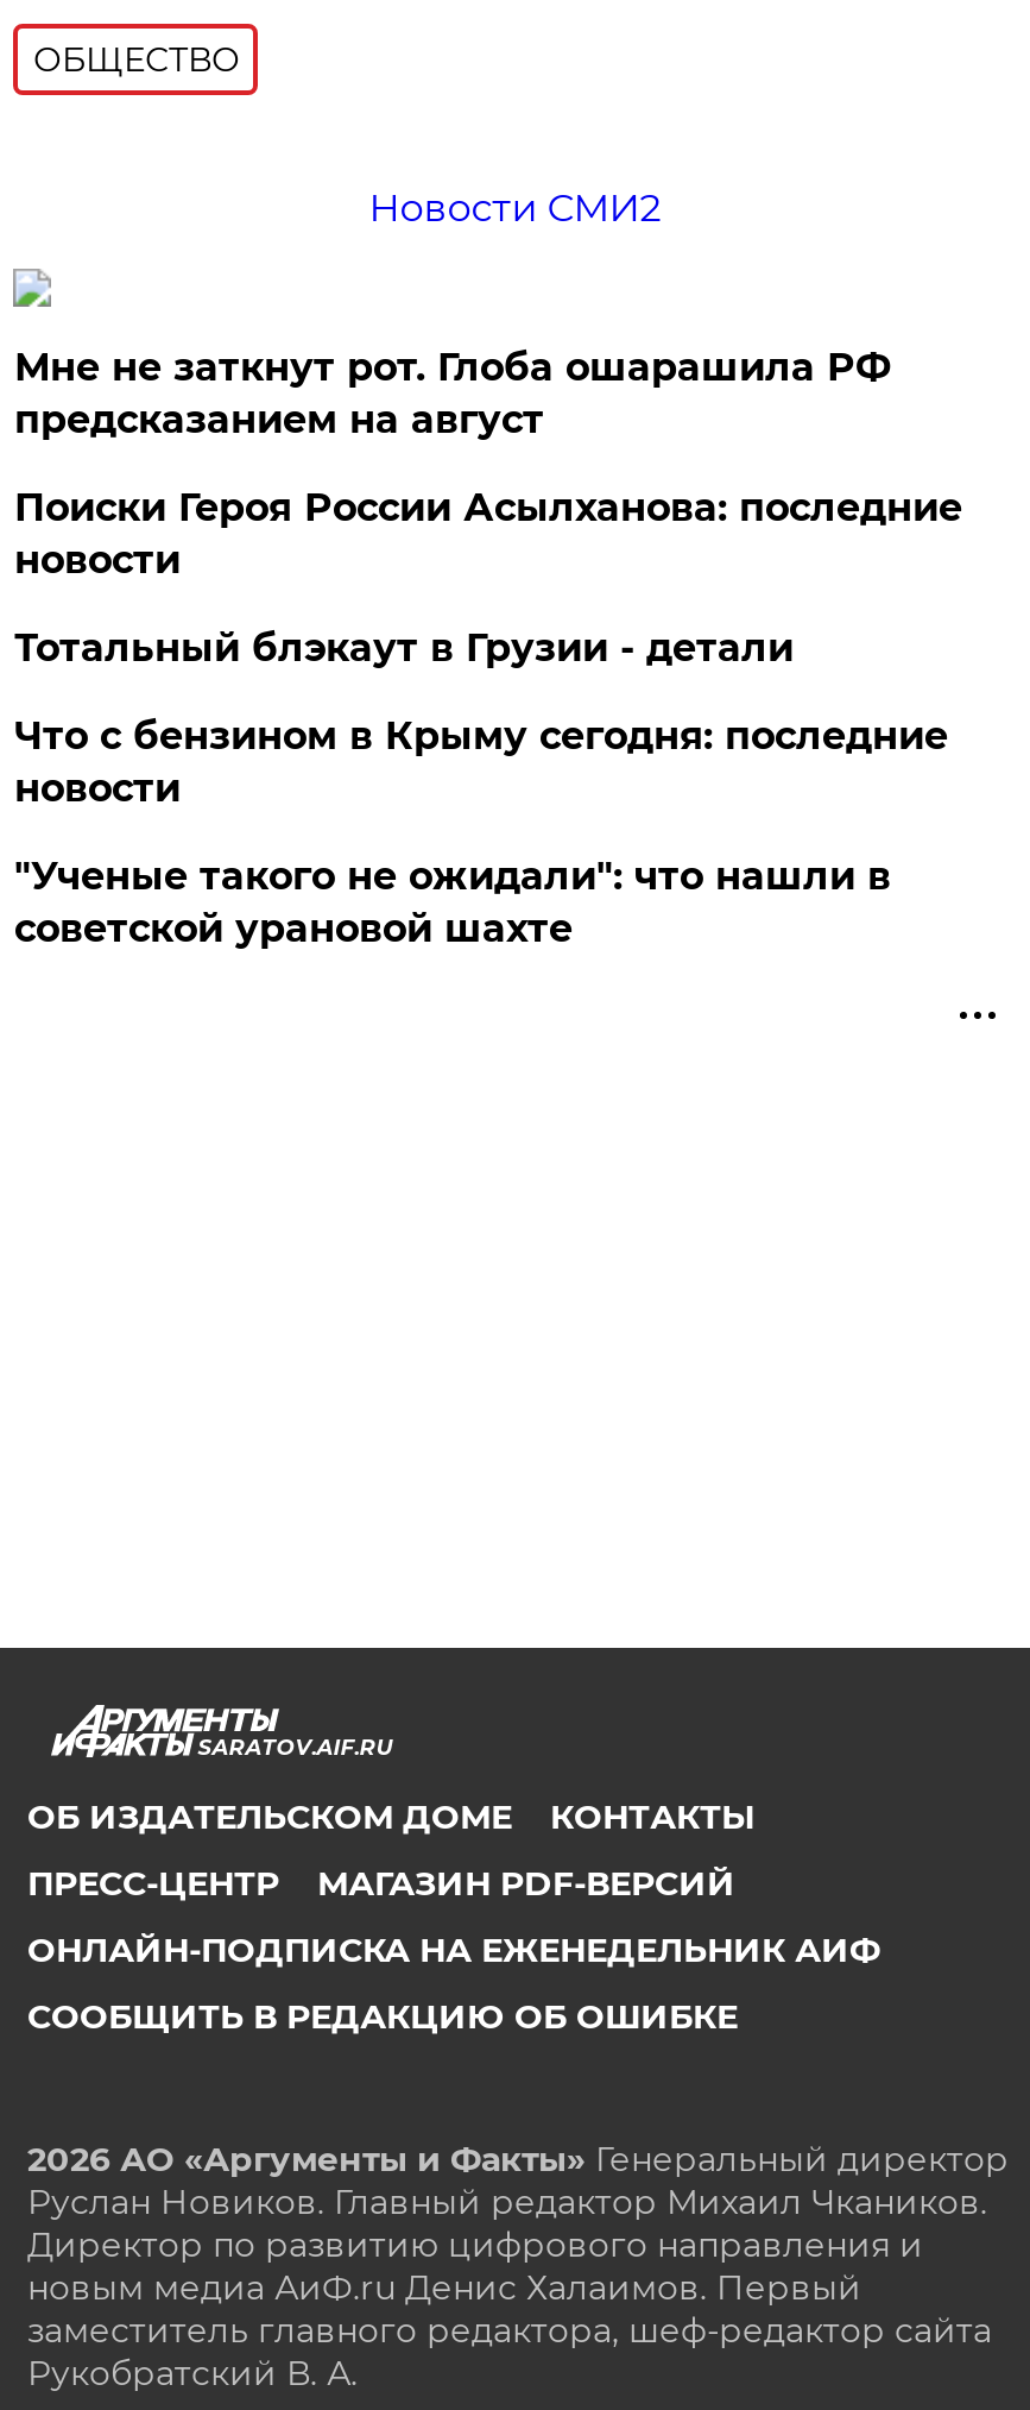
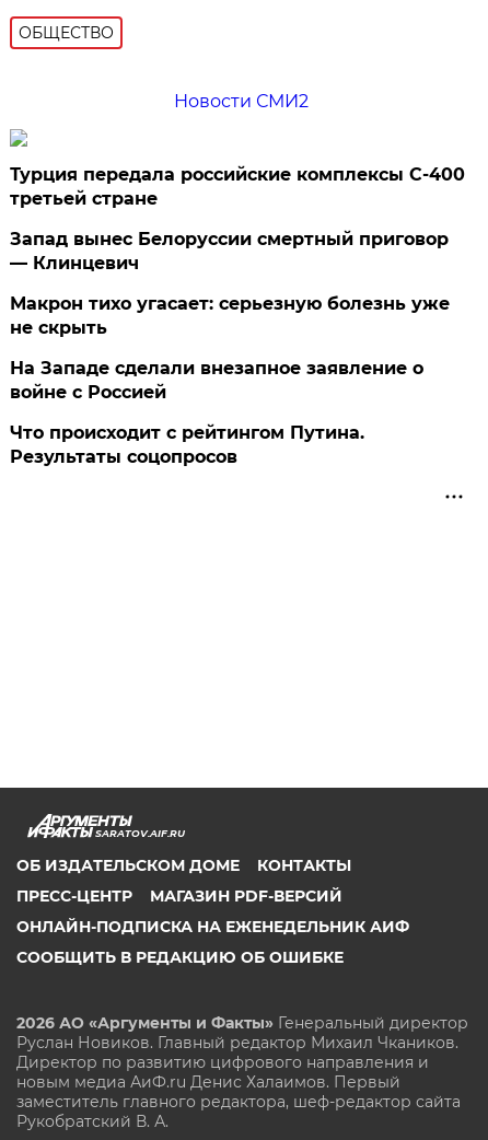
- Мне не заткнут рот. Глоба ошарашила РФ
- предсказанием на август
+ Турция передала российские комплексы С-400
+ третьей стране

- Поиски Героя России Асылханова: последние
- новости
+ Запад вынес Белоруссии смертный приговор
+ — Клинцевич

- Тотальный блэкаут в Грузии - детали
+ Макрон тихо угасает: серьезную болезнь уже
+ не скрыть

- Что с бензином в Крыму сегодня: последние
- новости
+ На Западе сделали внезапное заявление о
+ войне с Россией

- "Ученые такого не ожидали": что нашли в
- советской урановой шахте
+ Что происходит с рейтингом Путина.
+ Результаты соцопросов
